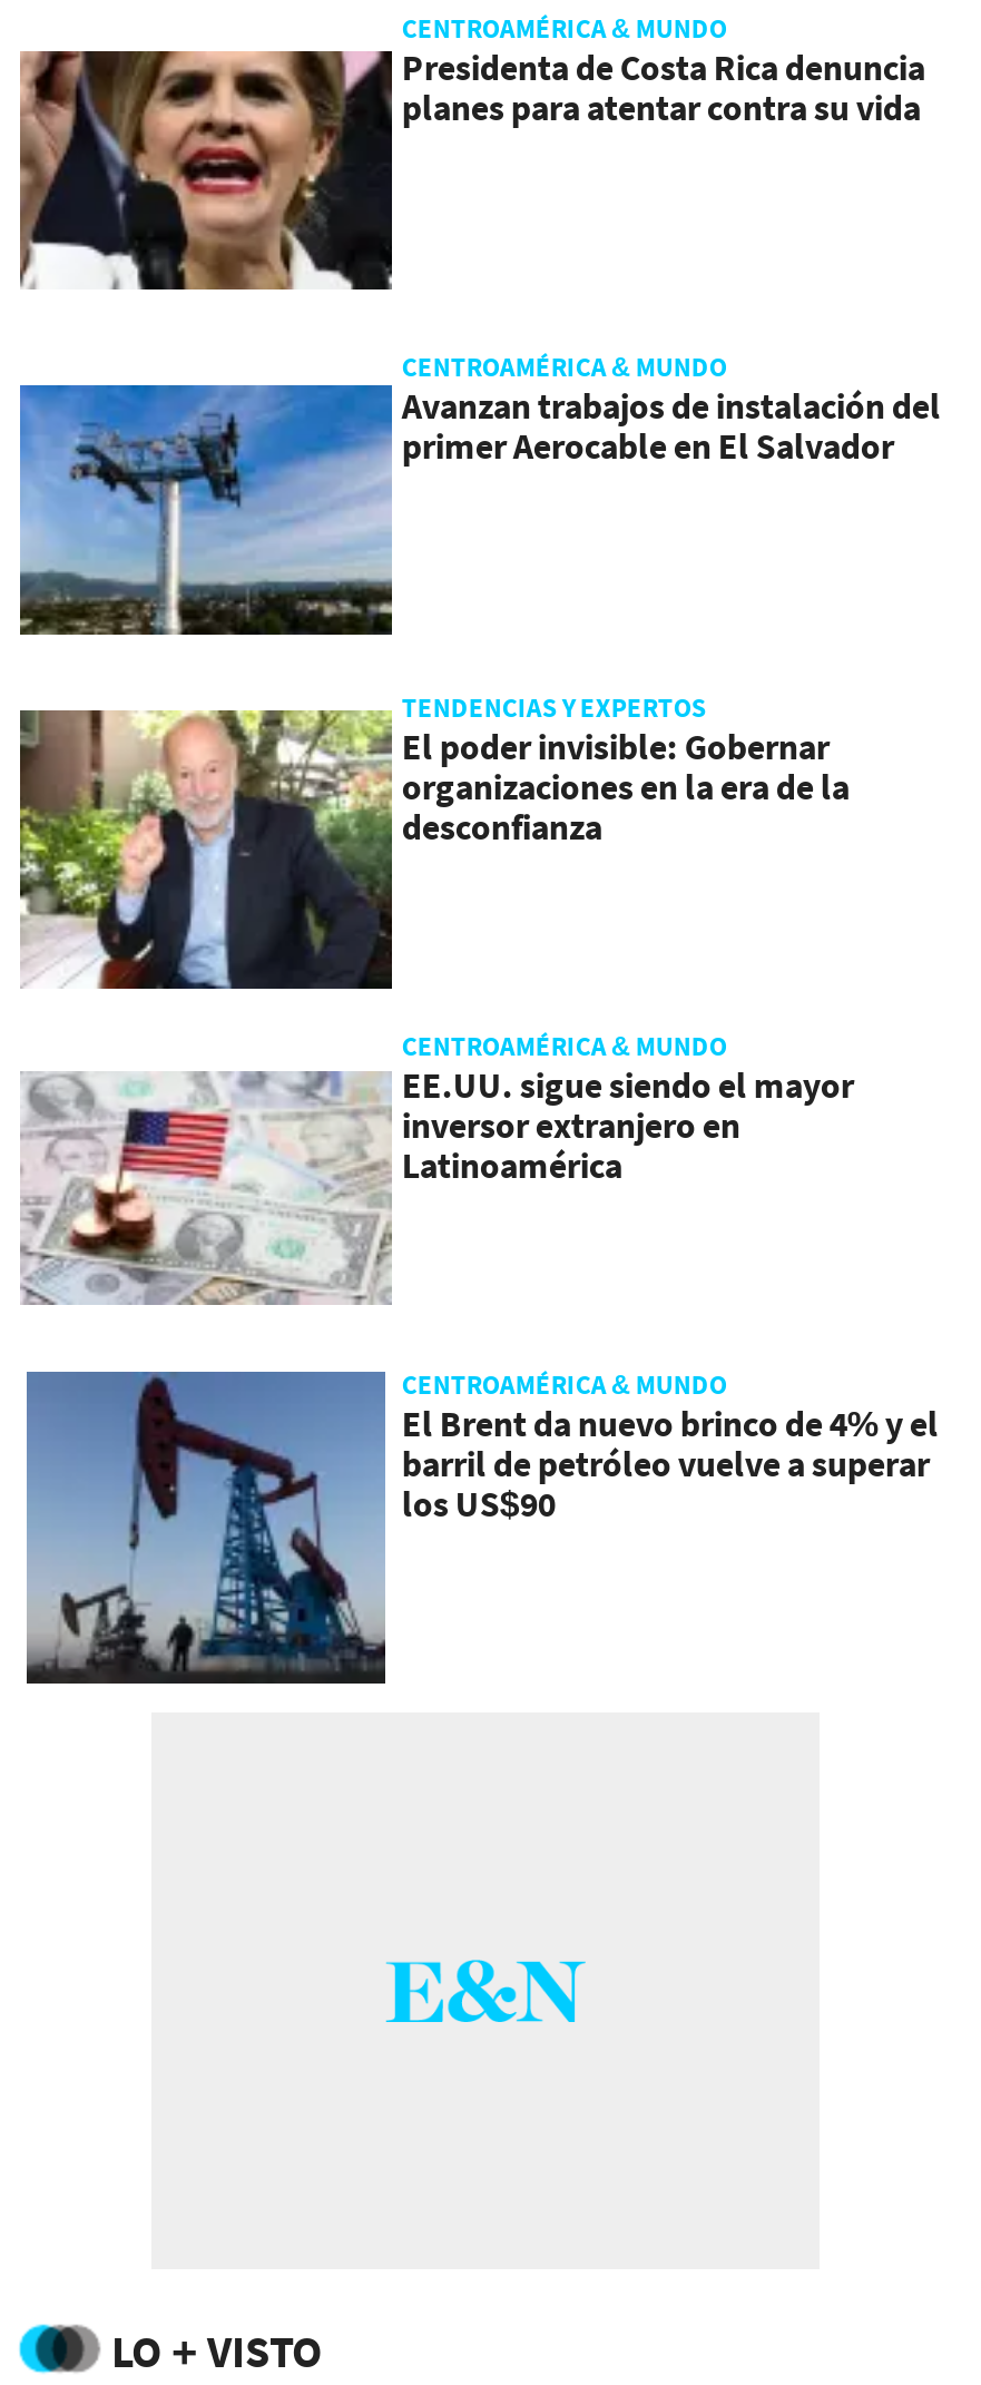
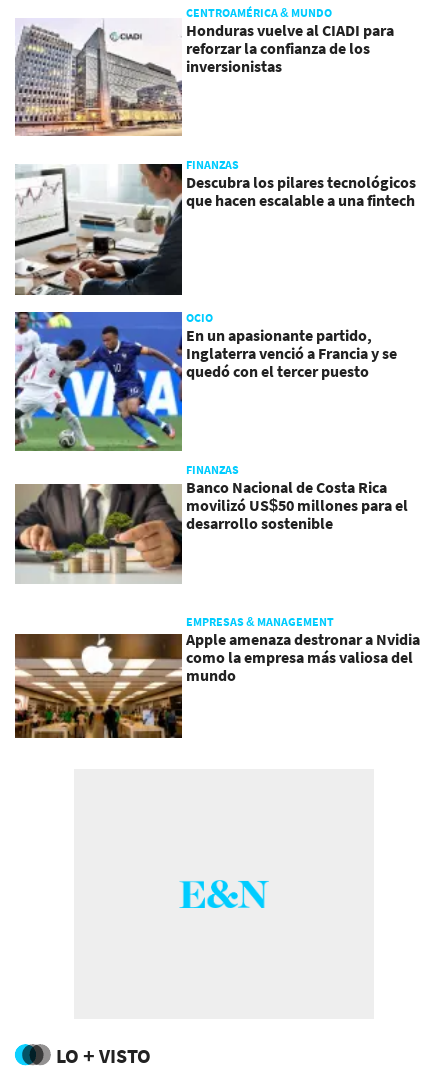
- [image]
- Presidenta de Costa Rica denuncia
- planes para atentar contra su vida
+ [image]
+ Honduras vuelve al CIADI para
+ reforzar la confianza de los
+ inversionistas

- [image]
- CENTROAMÉRICA & MUNDO
- Avanzan trabajos de instalación del
- primer Aerocable en El Salvador
+ [image]
+ FINANZAS
+ Descubra los pilares tecnológicos
+ que hacen escalable a una fintech

- [image]
- TENDENCIAS Y EXPERTOS
- El poder invisible: Gobernar
- organizaciones en la era de la
- desconfianza
+ [image]
+ OCIO
+ En un apasionante partido,
+ Inglaterra venció a Francia y se
+ quedó con el tercer puesto

- [image]
- CENTROAMÉRICA & MUNDO
- EE.UU. sigue siendo el mayor
- inversor extranjero en
- Latinoamérica
+ [image]
+ FINANZAS
+ Banco Nacional de Costa Rica
+ movilizó US$50 millones para el
+ desarrollo sostenible

- [image]
- CENTROAMÉRICA & MUNDO
- El Brent da nuevo brinco de 4% y el
- barril de petróleo vuelve a superar
- los US$90
+ [image]
+ EMPRESAS & MANAGEMENT
+ Apple amenaza destronar a Nvidia
+ como la empresa más valiosa del
+ mundo
